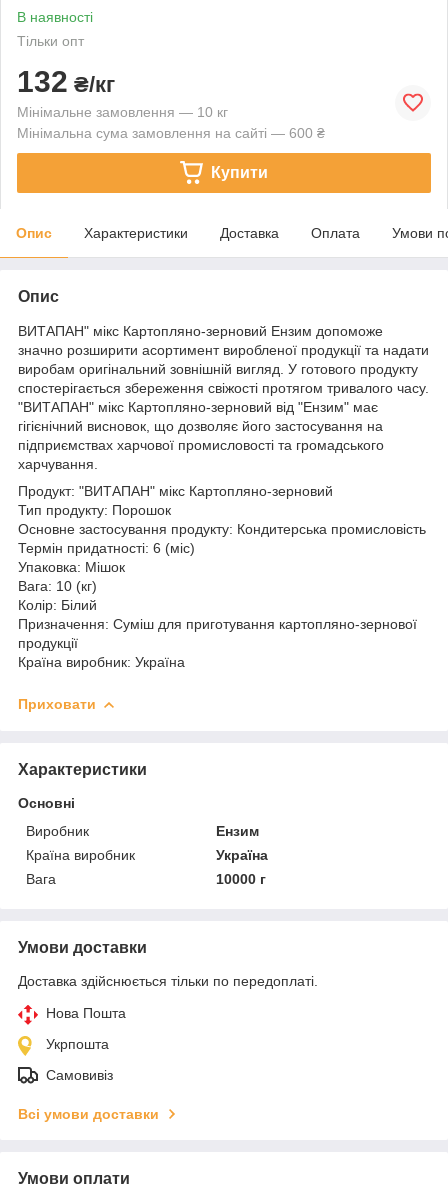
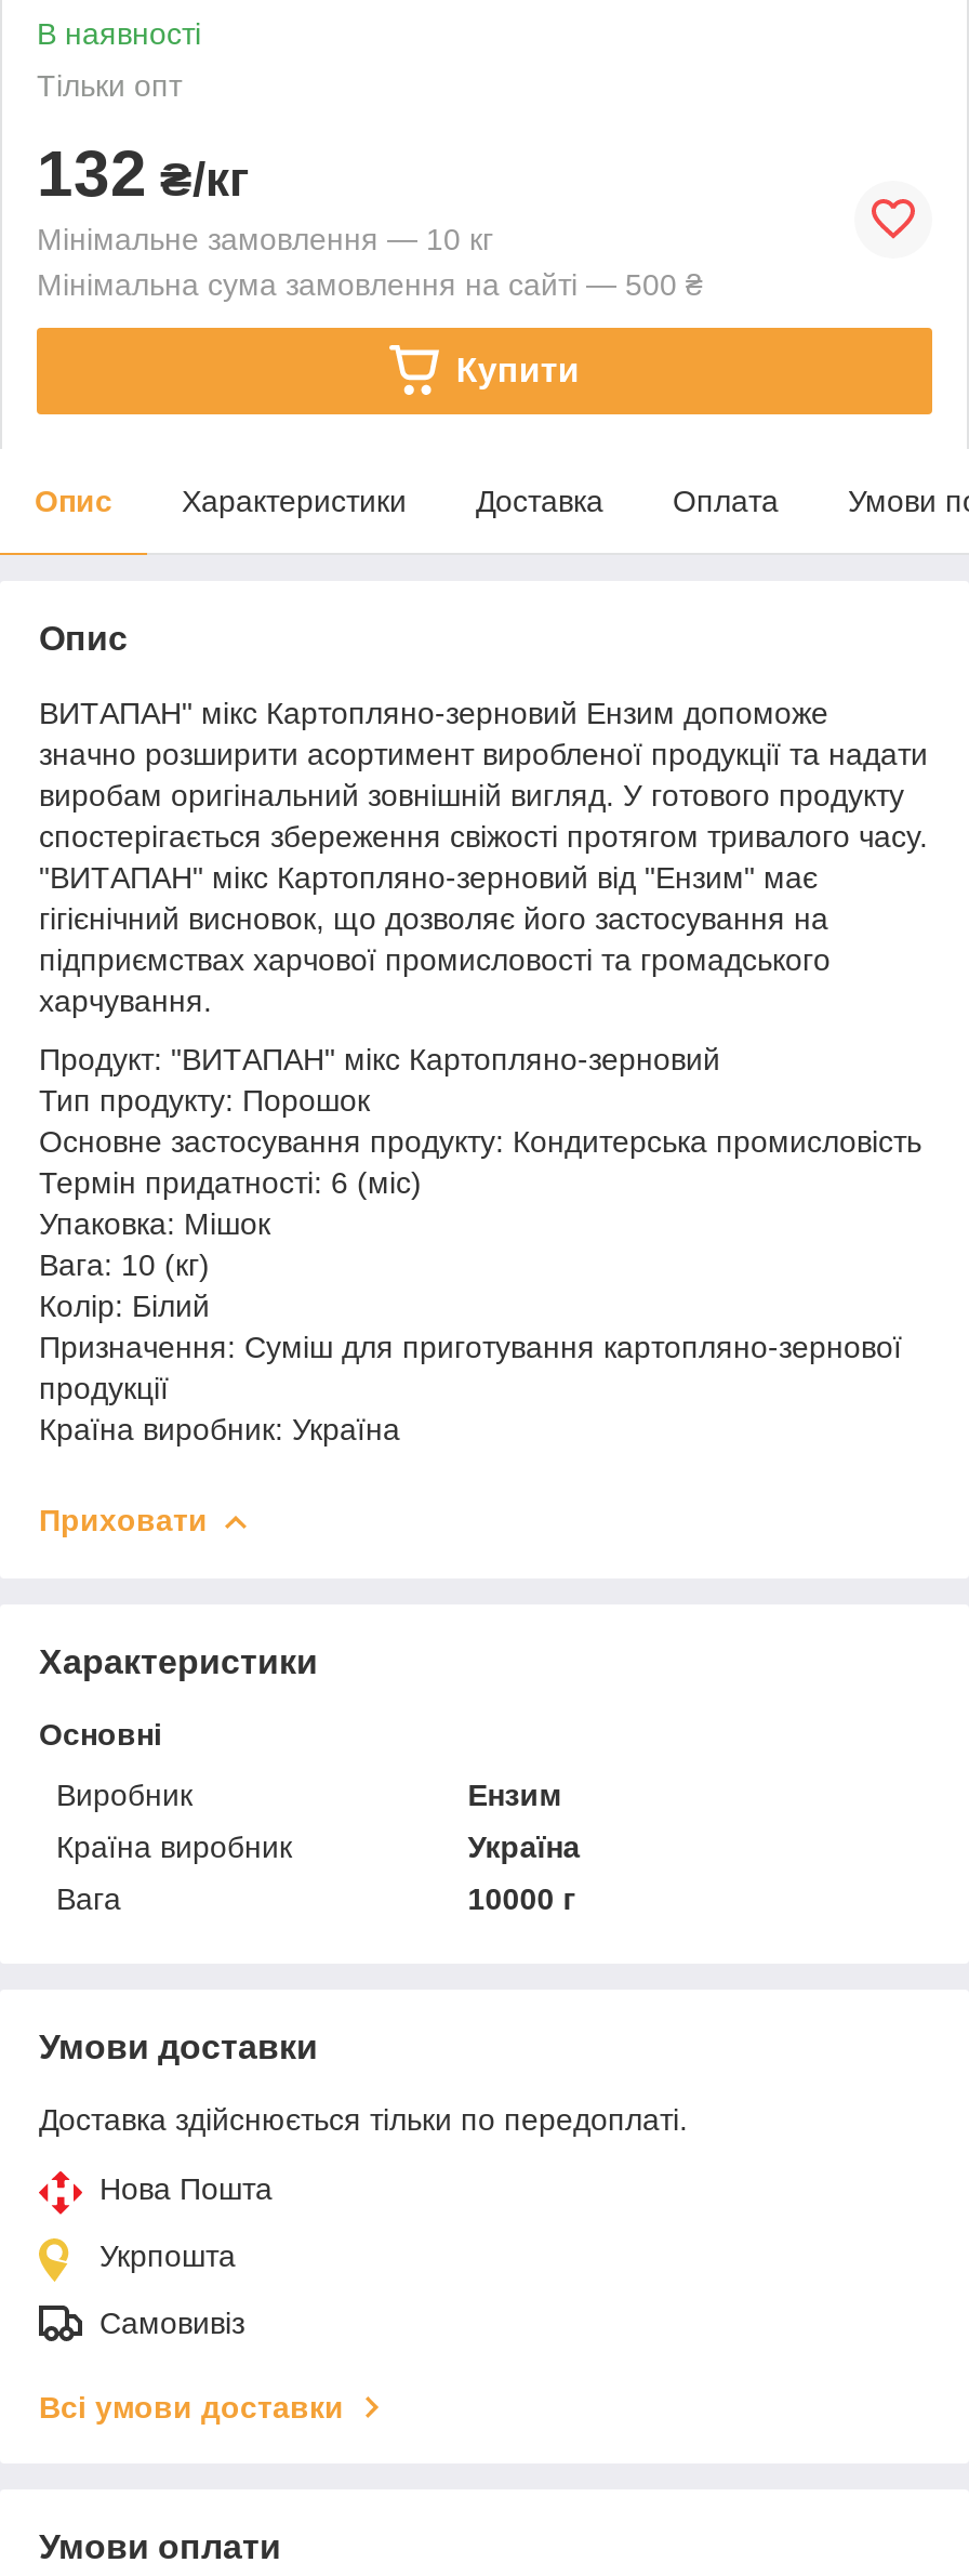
- Мінімальна сума замовлення на сайті — 600 ₴
+ Мінімальна сума замовлення на сайті — 500 ₴
